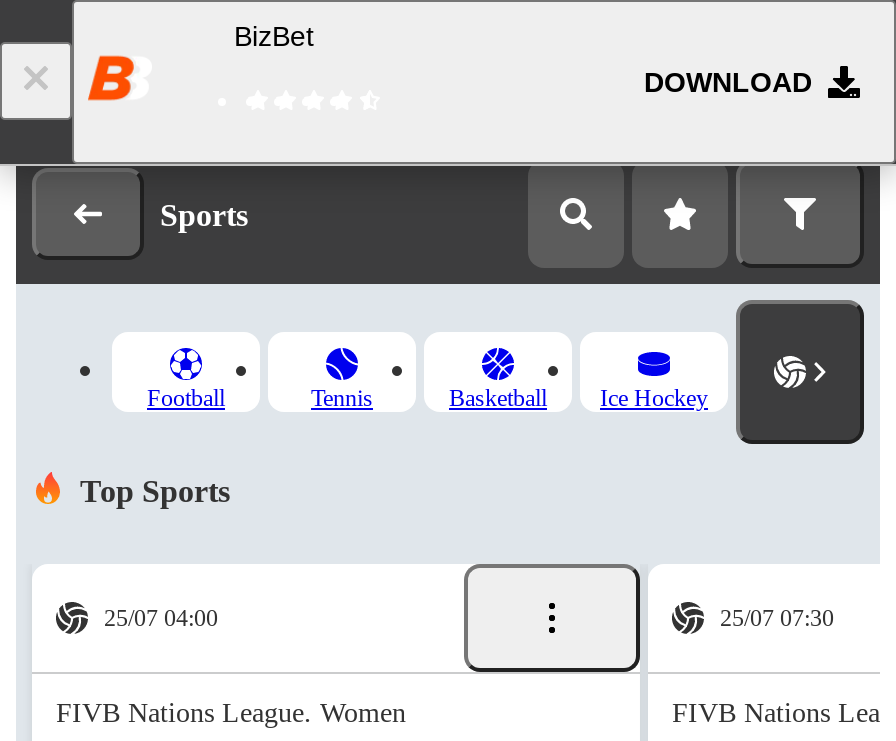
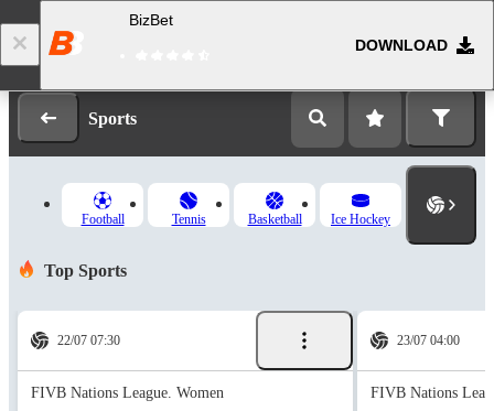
- 25/07 04:00
+ 22/07 07:30

- 25/07 07:30
+ 23/07 04:00
